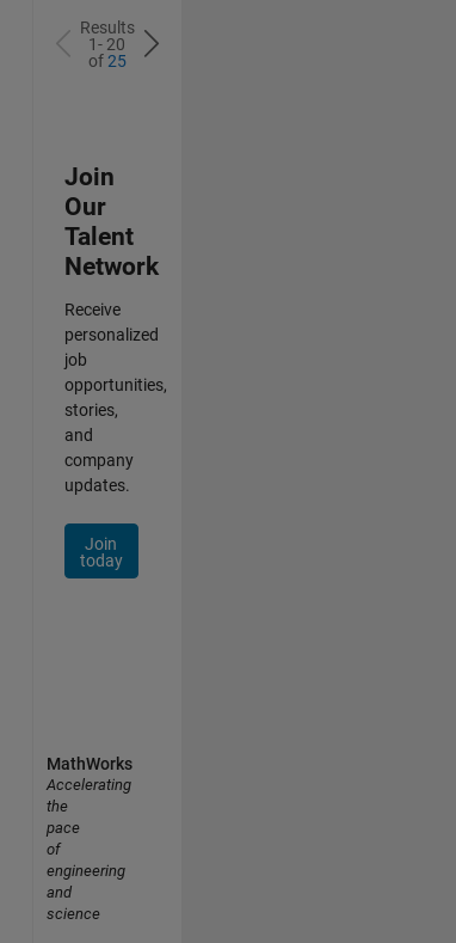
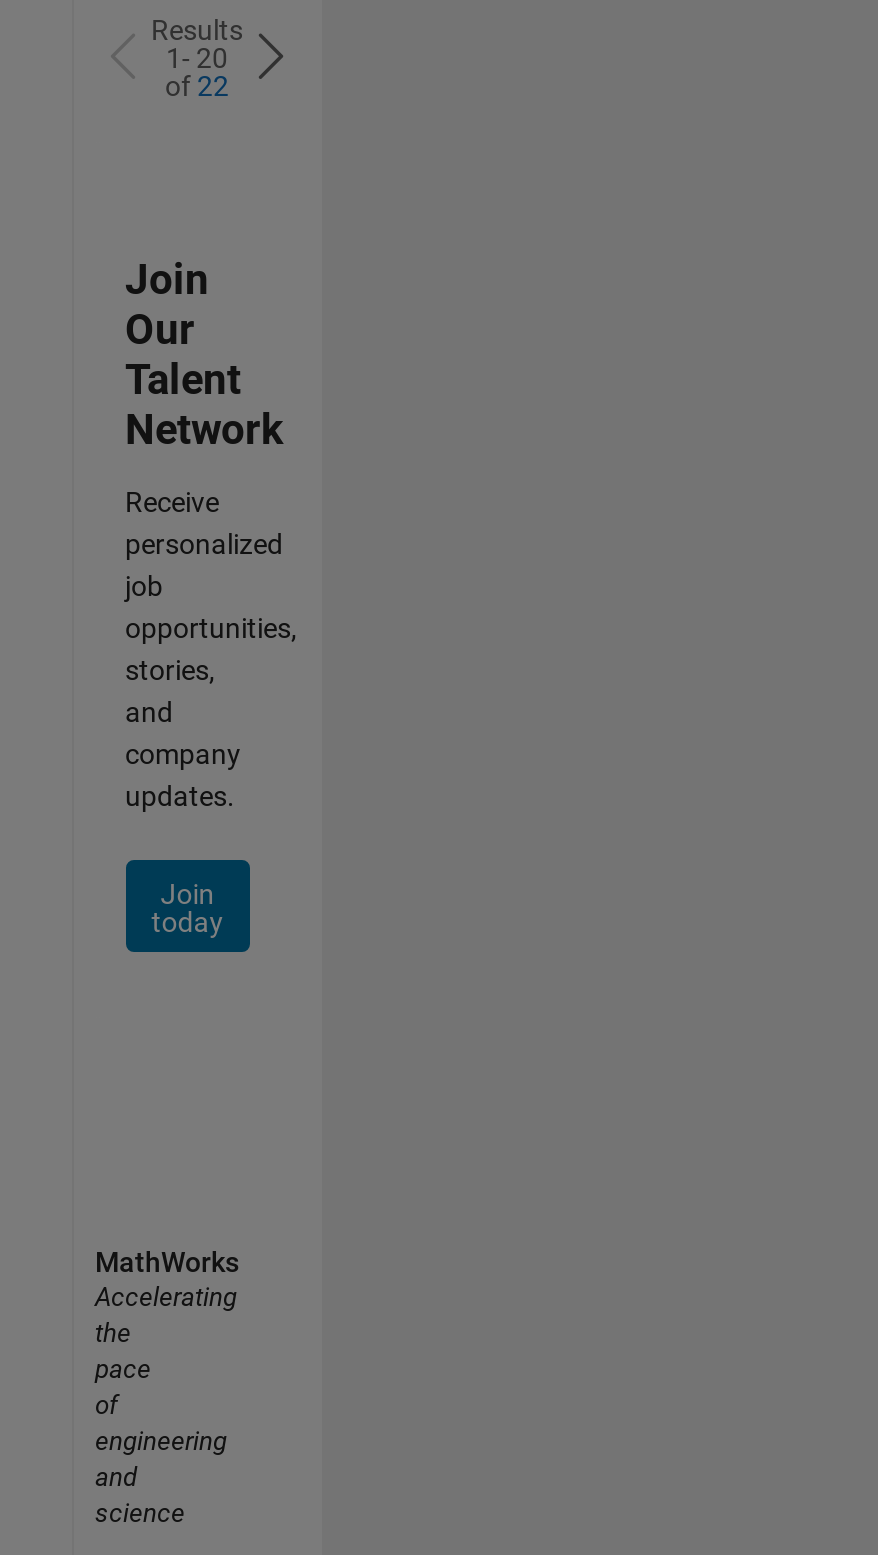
- of 25
+ of 22
